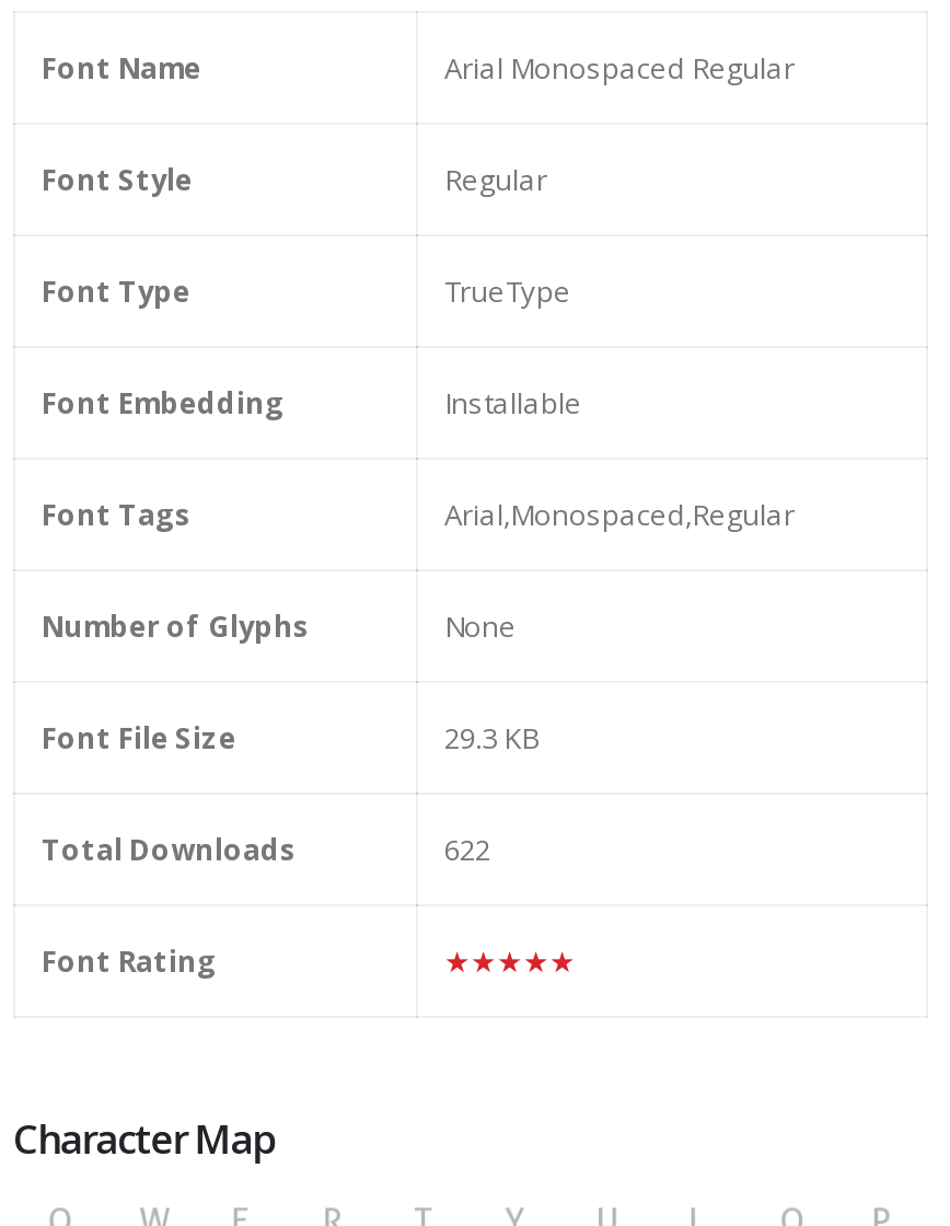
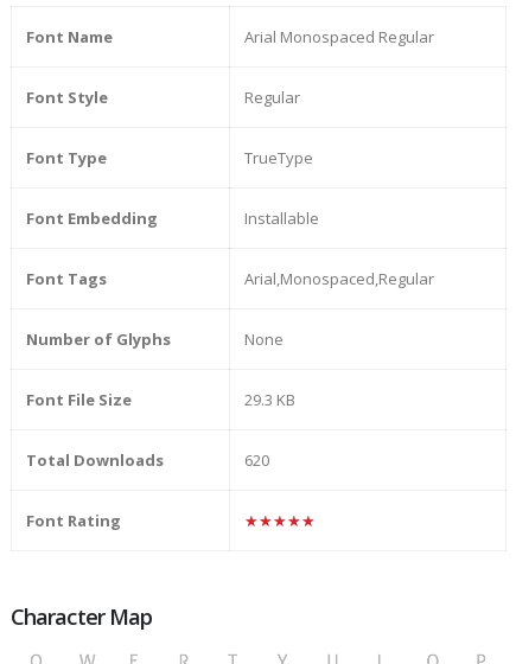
- 622
+ 620
